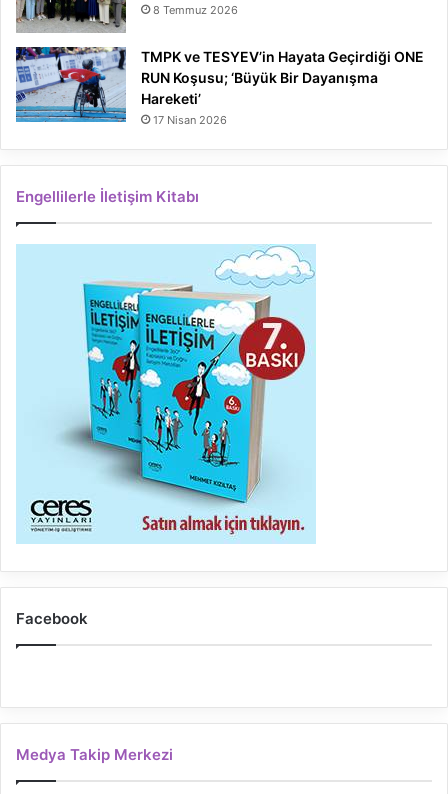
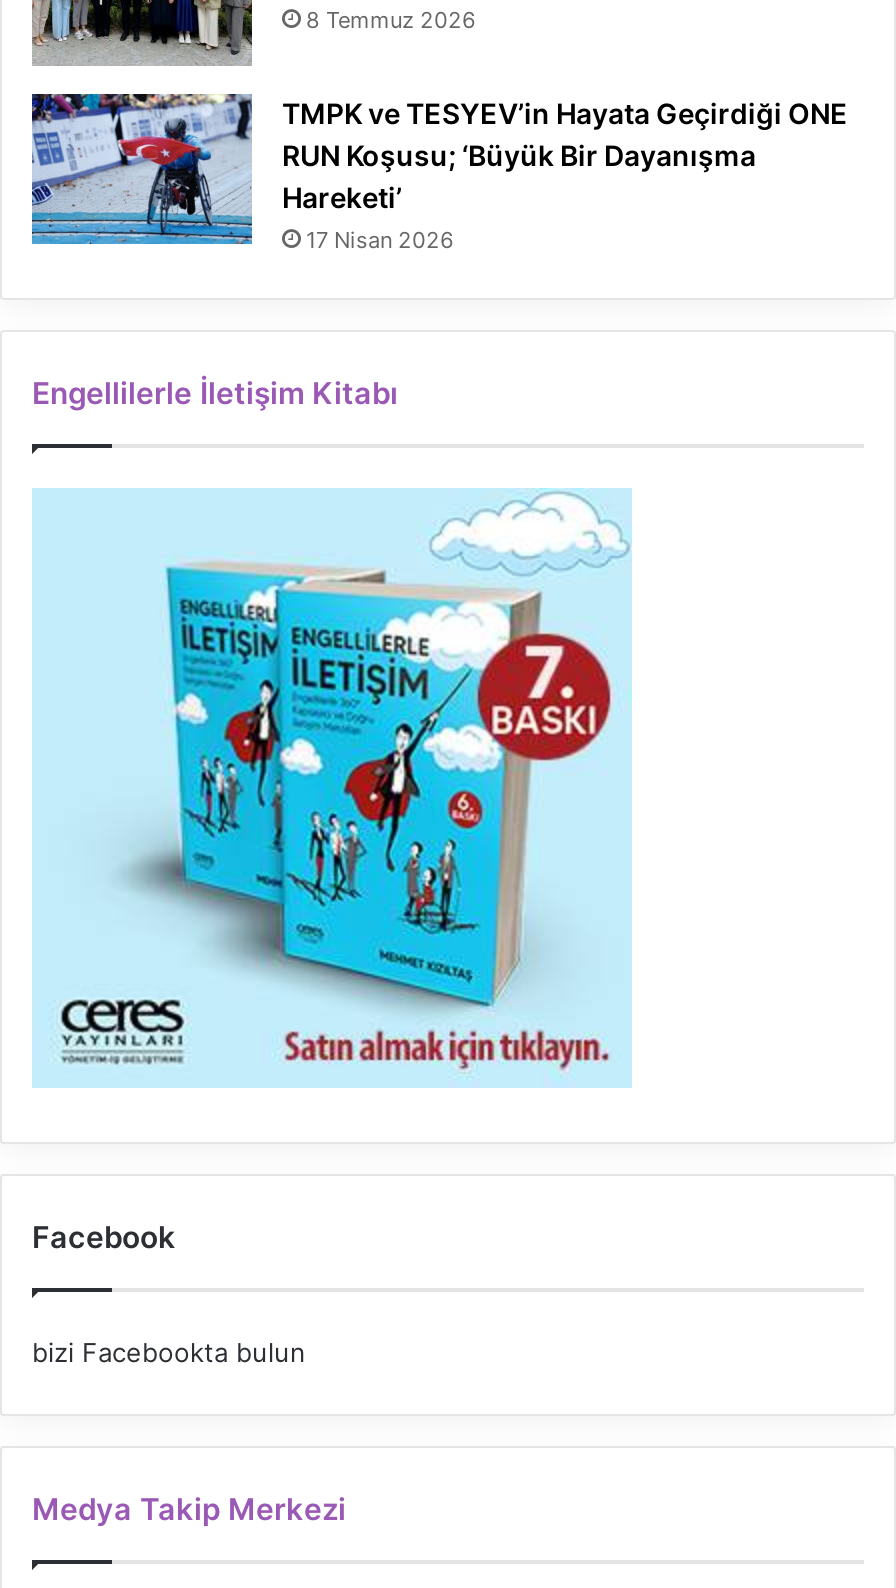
+ bizi Facebookta bulun
